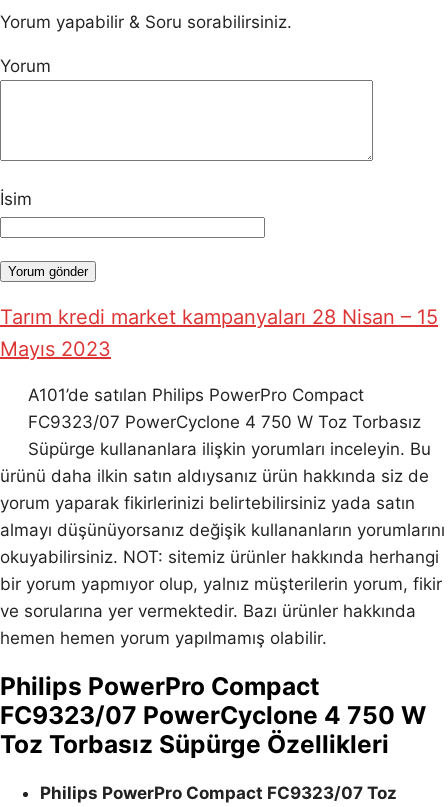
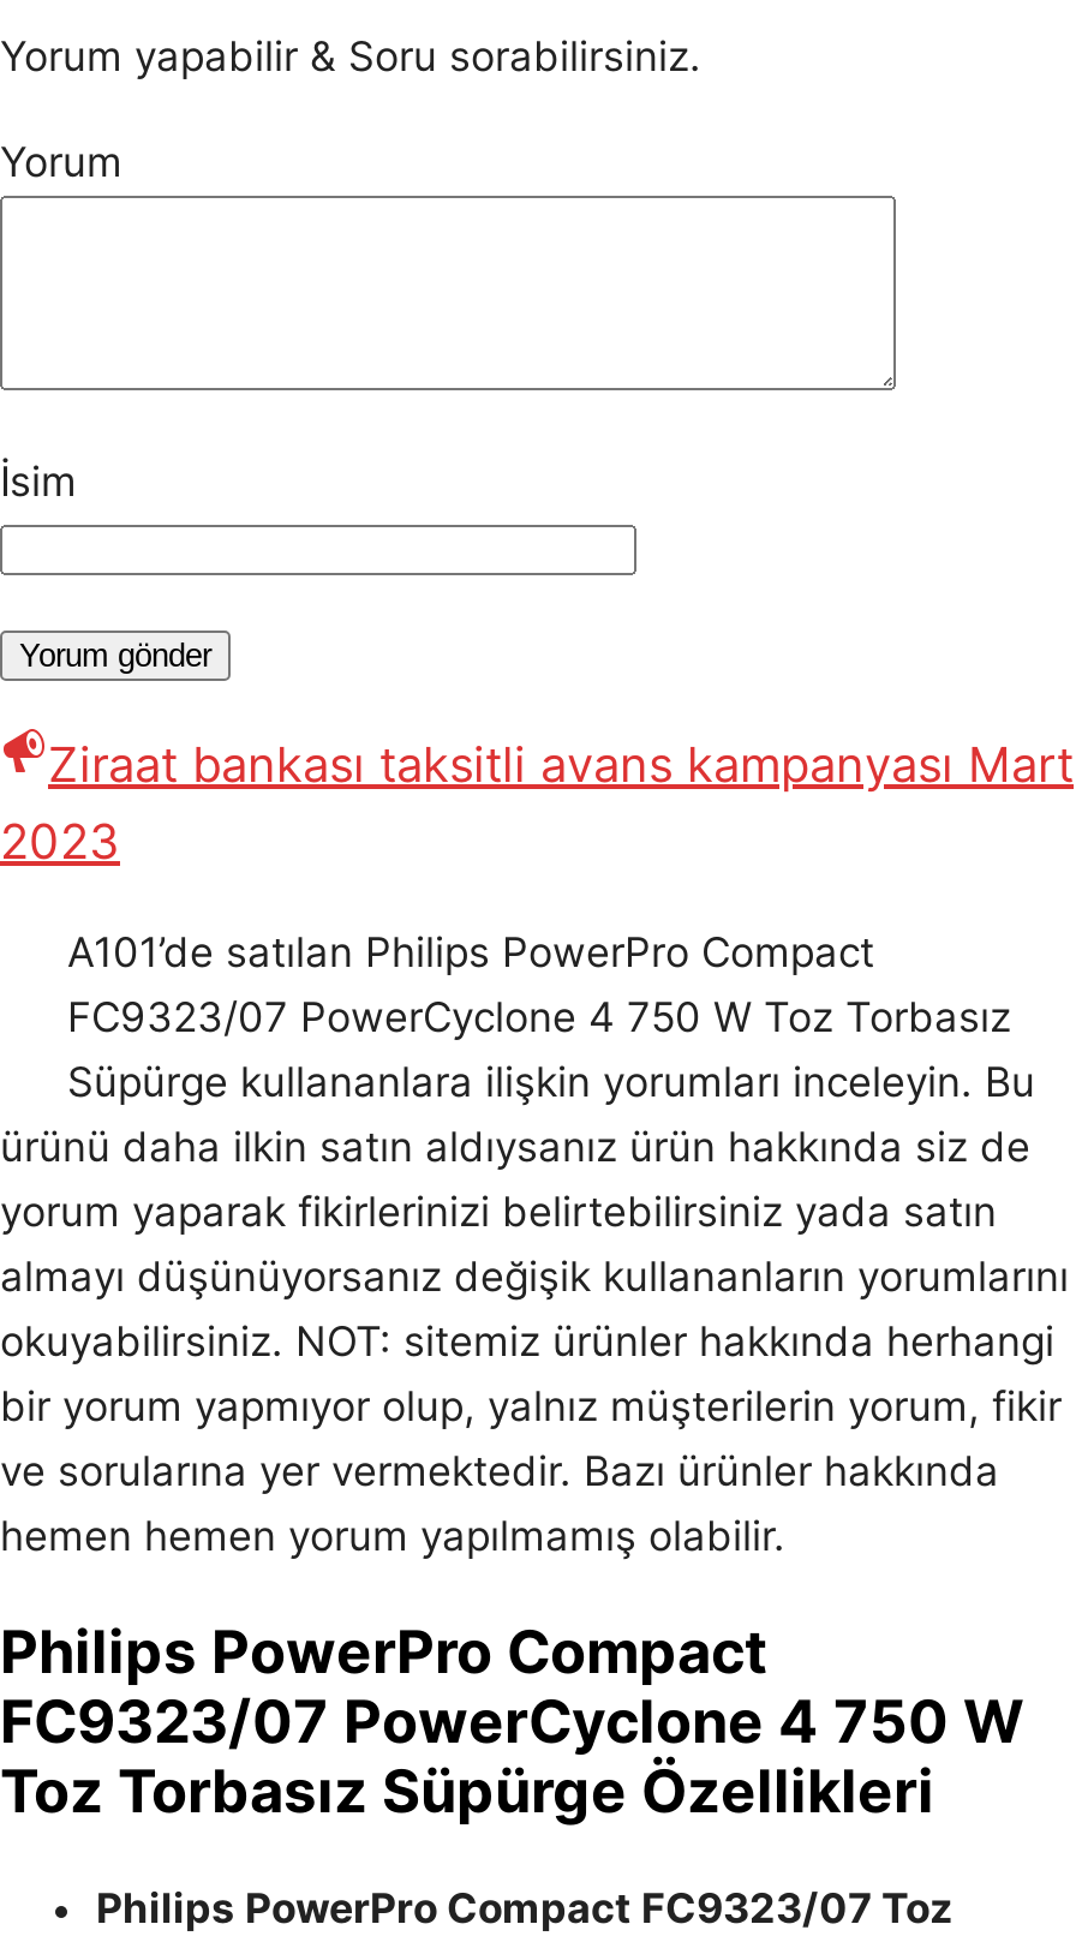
- Tarım kredi market kampanyaları 28 Nisan – 15
- Mayıs 2023
+ Ziraat bankası taksitli avans kampanyası Mart
+ 2023
